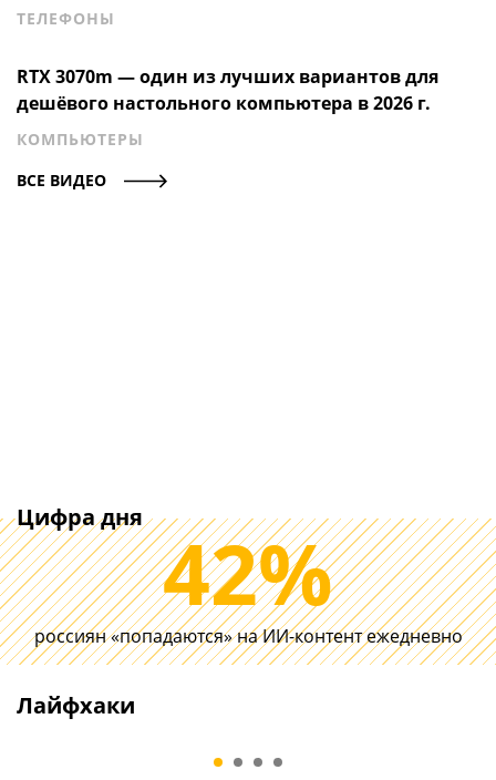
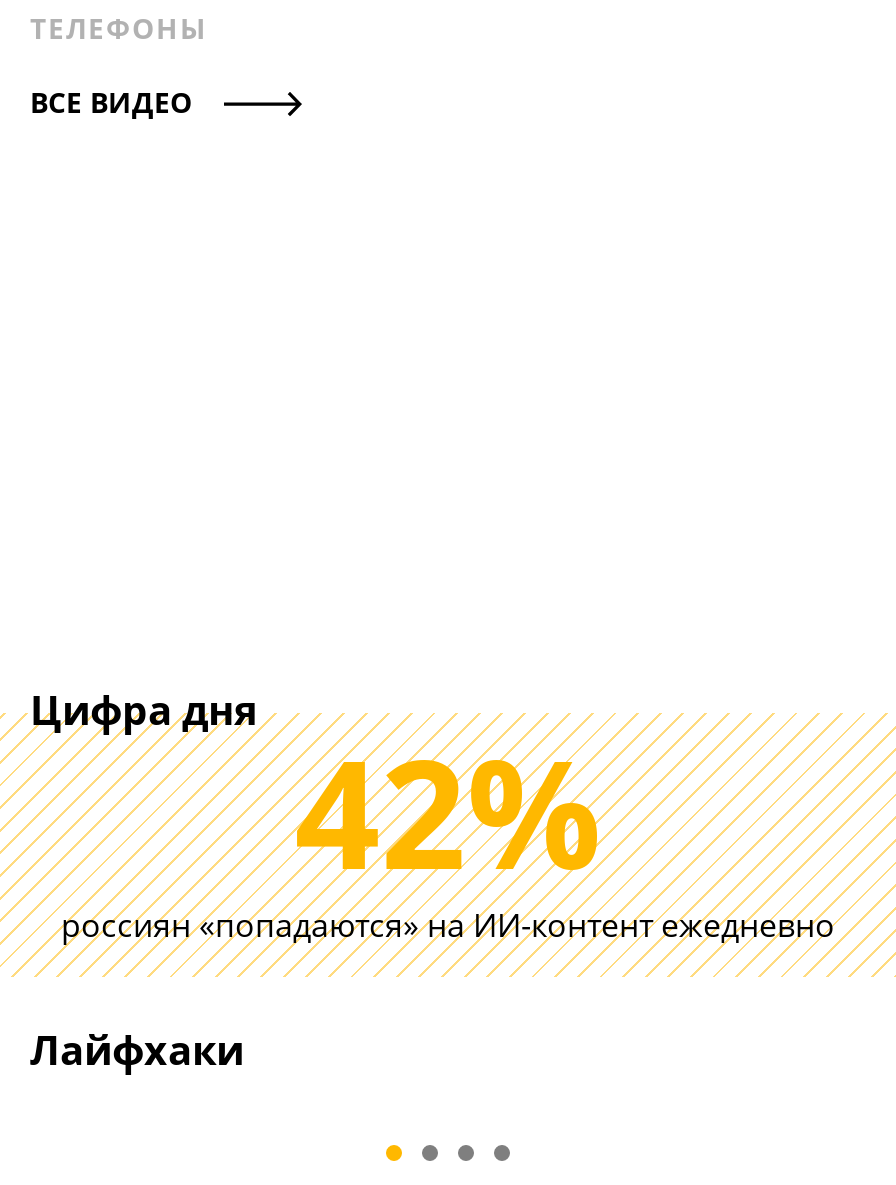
- RTX 3070m — один из лучших вариантов для
- дешёвого настольного компьютера в 2026 г.
- КОМПЬЮТЕРЫ
